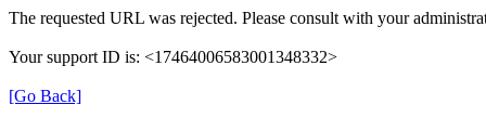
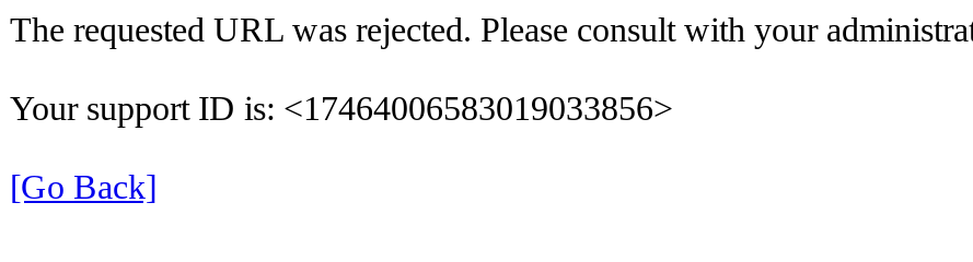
- Your support ID is: <17464006583001348332>
+ Your support ID is: <17464006583019033856>
